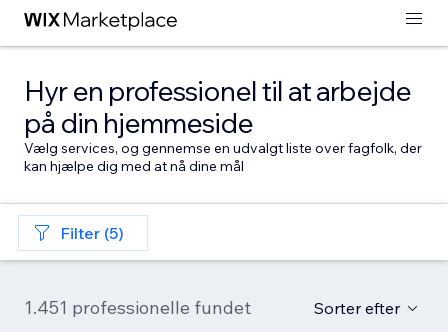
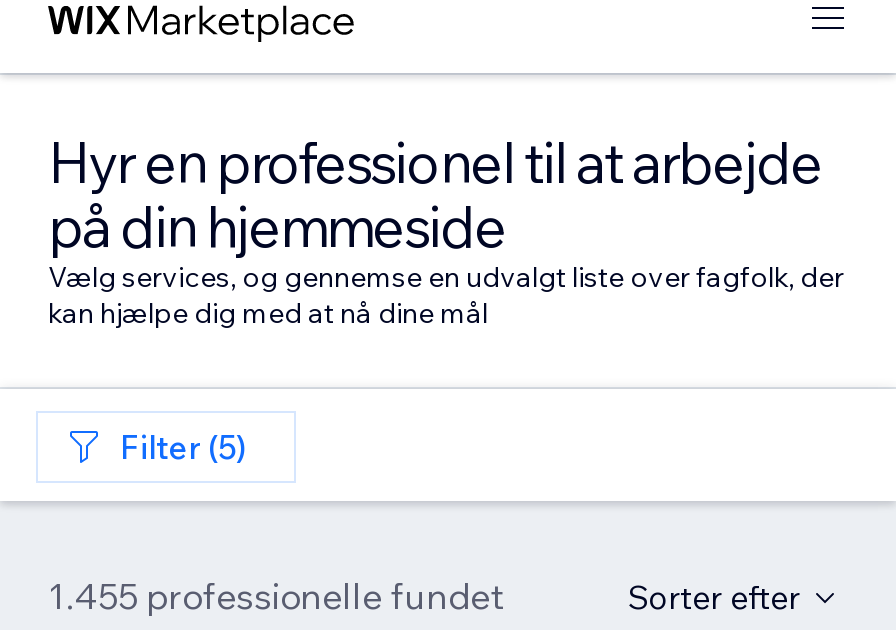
- 1.451 professionelle fundet
+ 1.455 professionelle fundet
